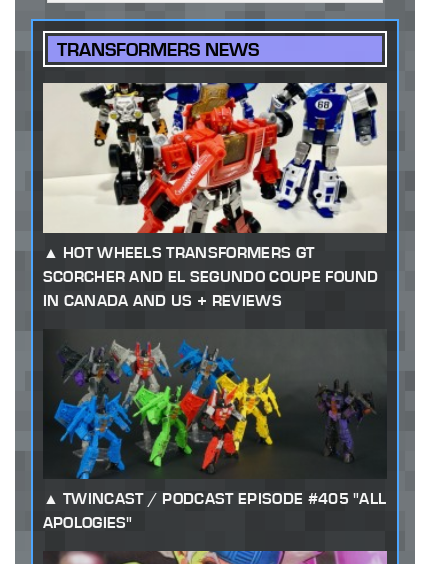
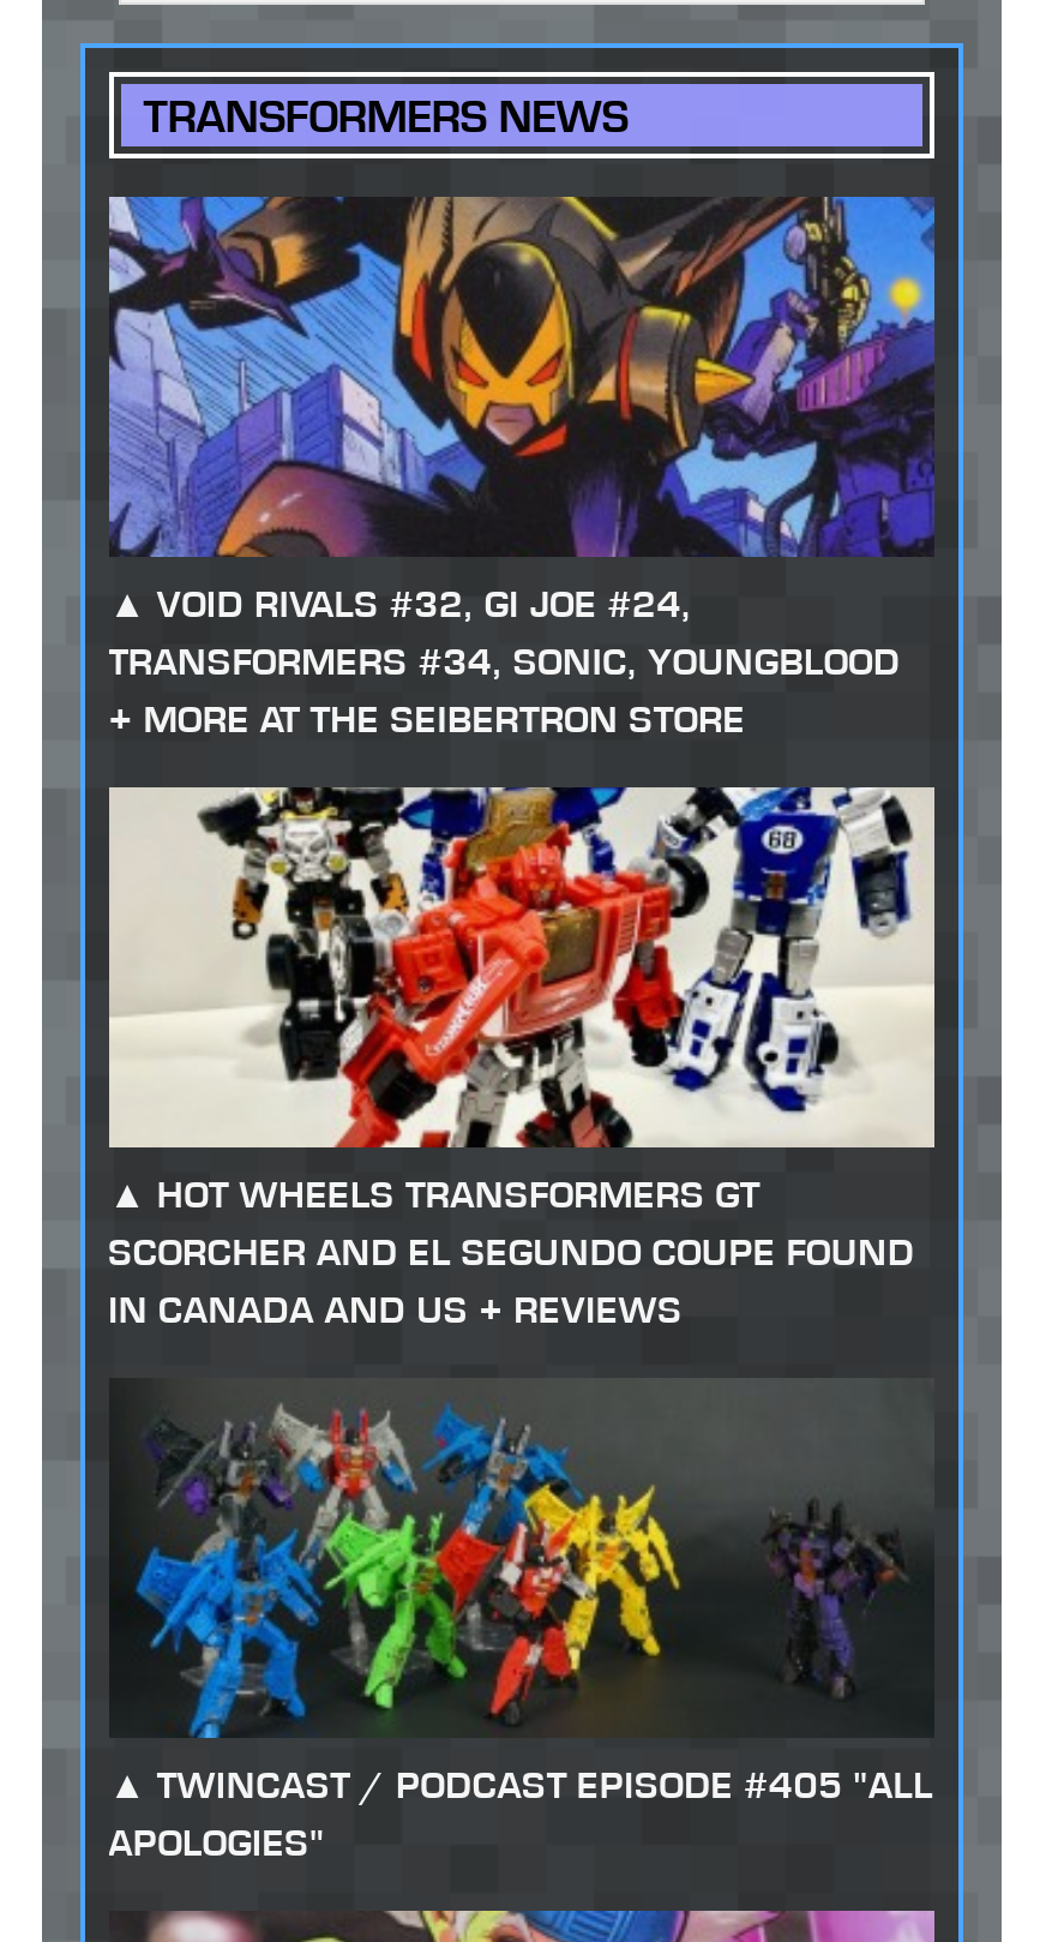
+ [image]
+ VOID RIVALS #32, GI JOE #24,
+ TRANSFORMERS #34, SONIC, YOUNGBLOOD
+ + MORE AT THE SEIBERTRON STORE
